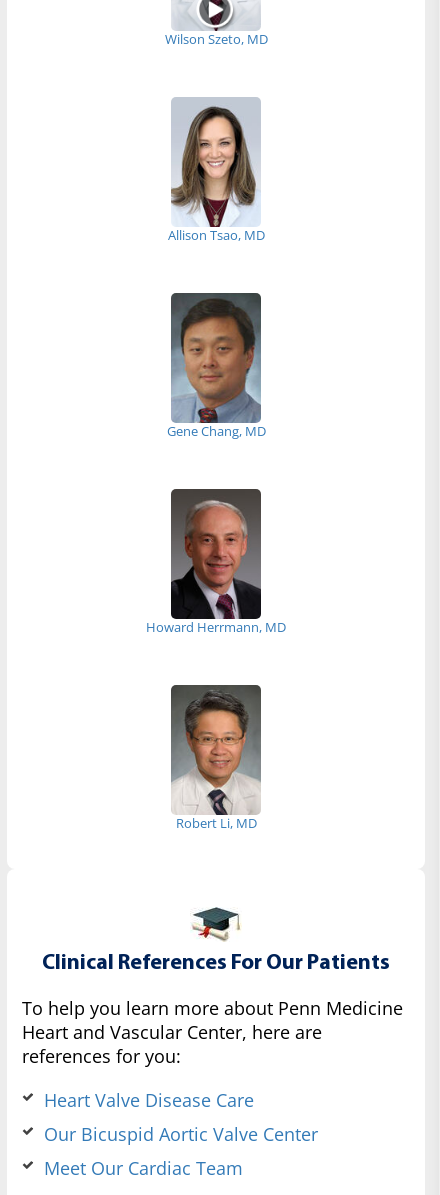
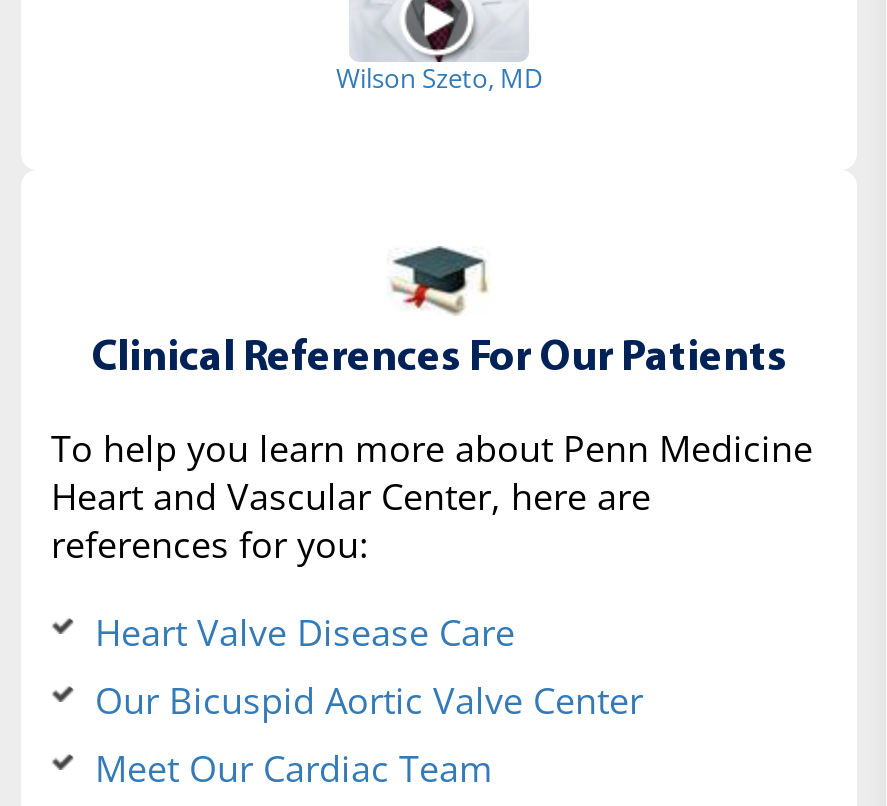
- [image]
- Allison Tsao, MD

- [image]
- Gene Chang, MD

- [image]
- Howard Herrmann, MD

- [image]
- Robert Li, MD
